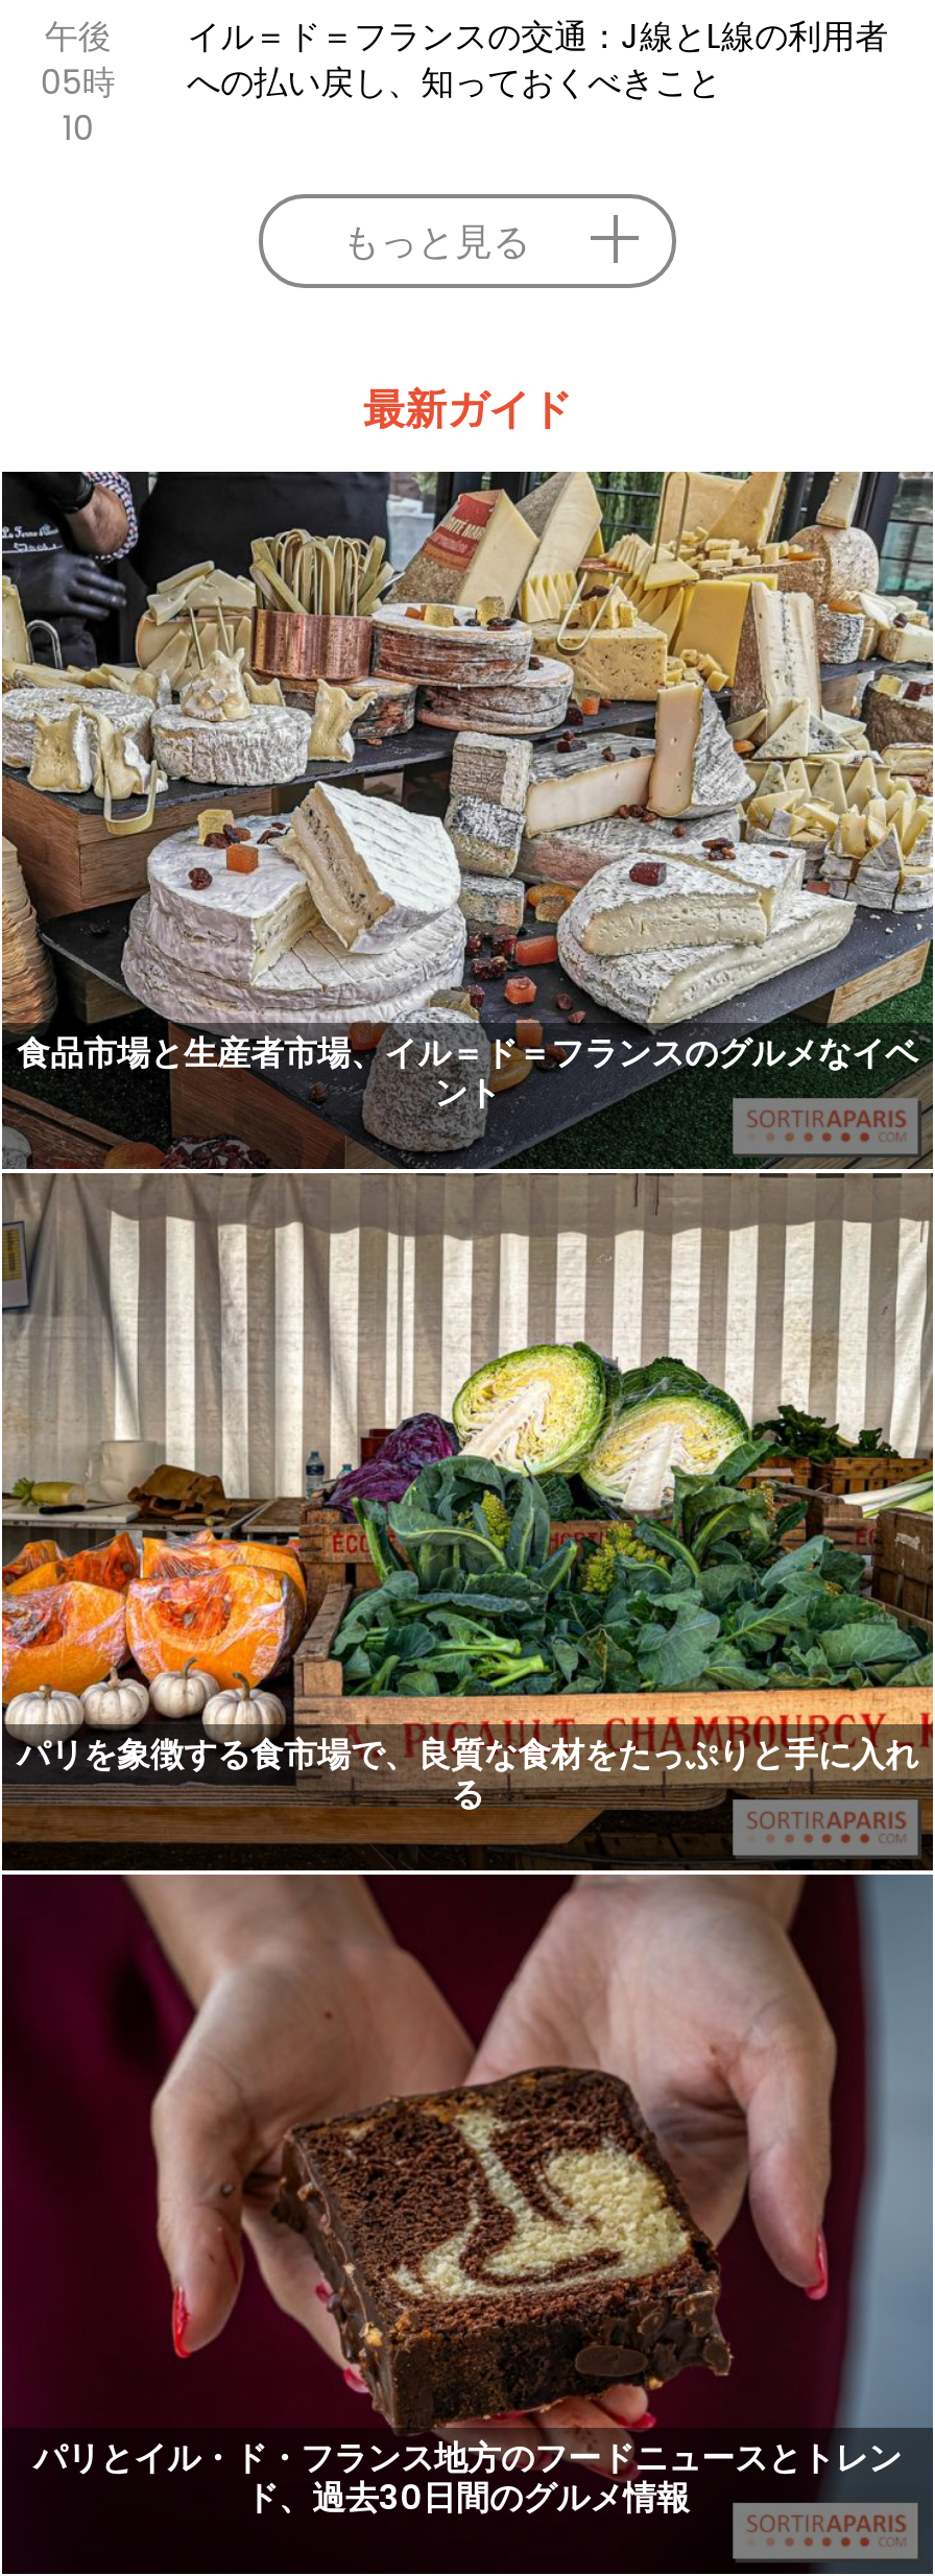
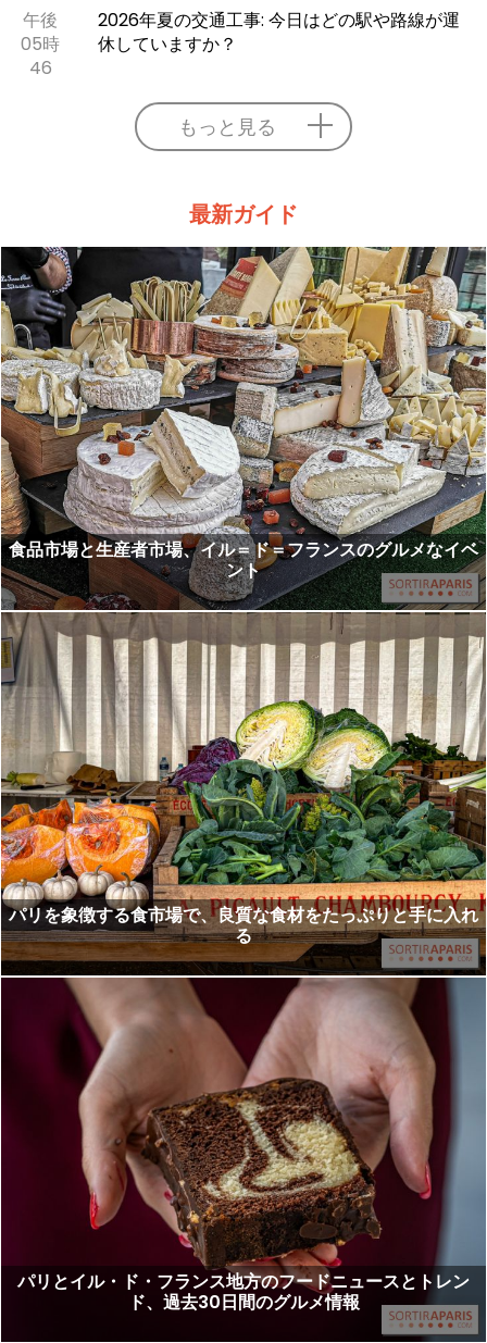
- イル＝ド＝フランスの交通：J線とL線の利用者
- への払い戻し、知っておくべきこと
+ 2026年夏の交通工事: 今日はどの駅や路線が運
+ 休していますか？

- 10
+ 46
